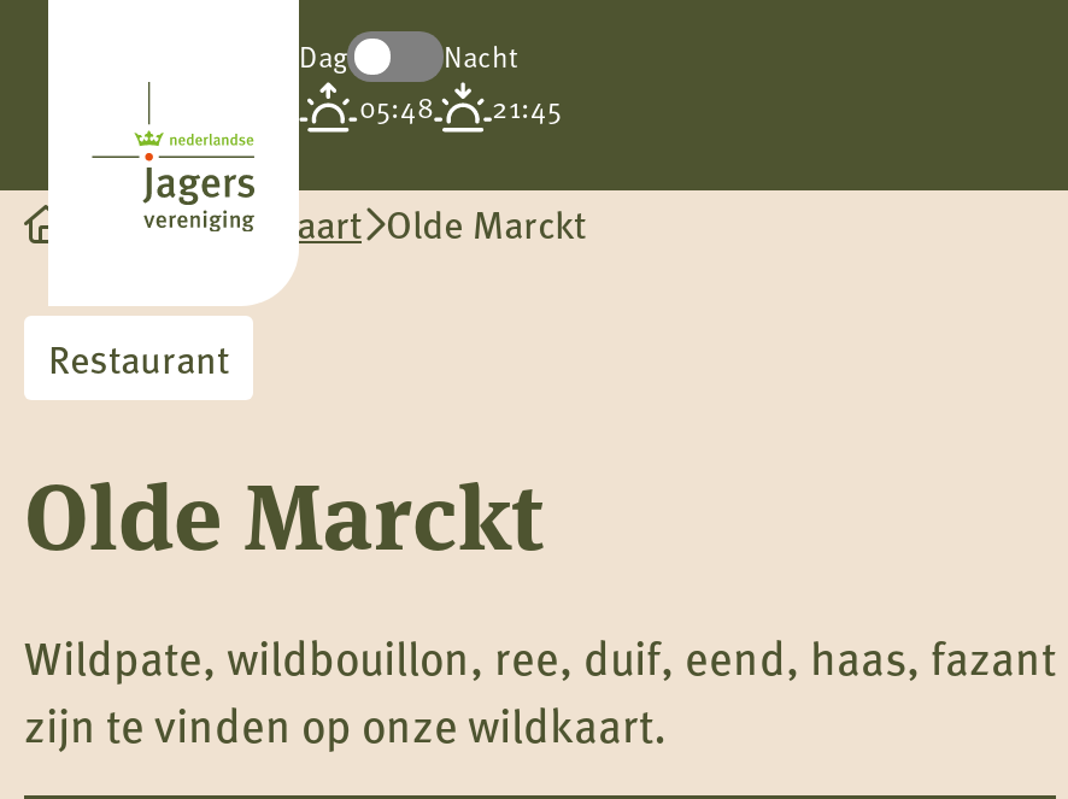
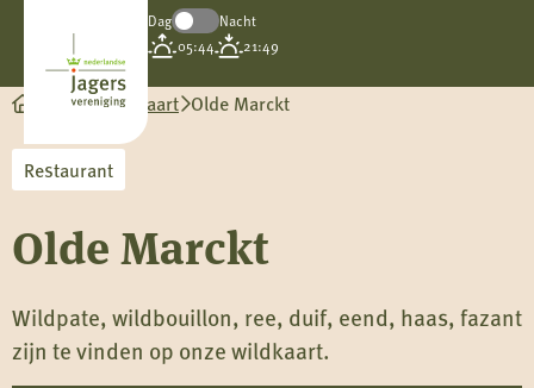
- 05:48
+ 05:44

- 21:45
+ 21:49
